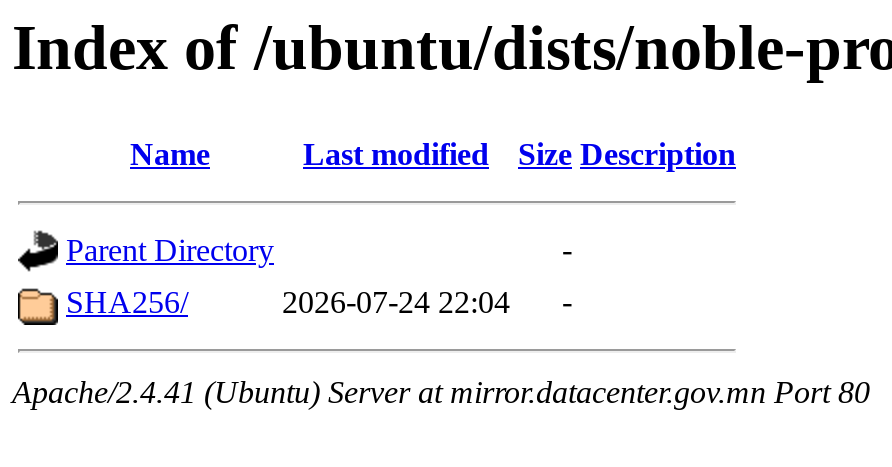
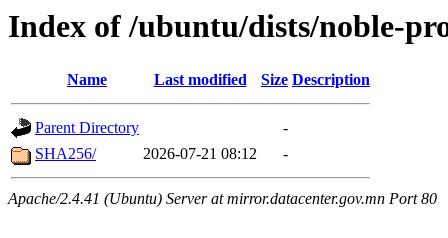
- 2026-07-24 22:04
+ 2026-07-21 08:12
